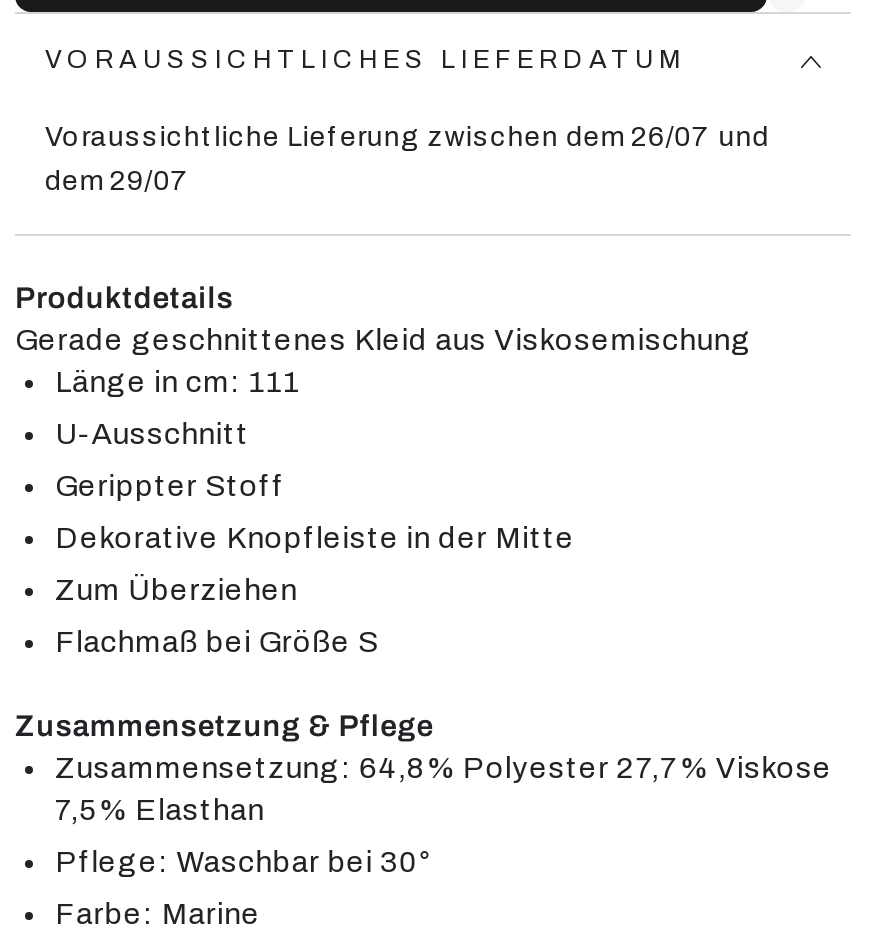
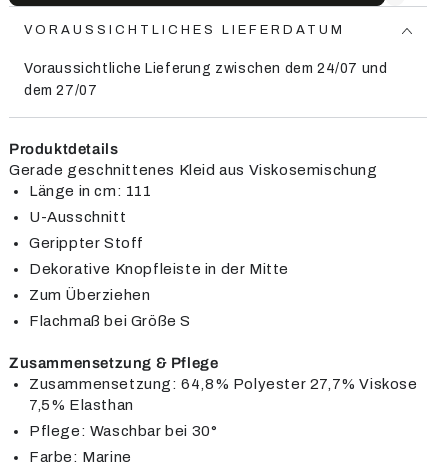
- Voraussichtliche Lieferung zwischen dem 26/07 und
+ Voraussichtliche Lieferung zwischen dem 24/07 und

- dem 29/07
+ dem 27/07
